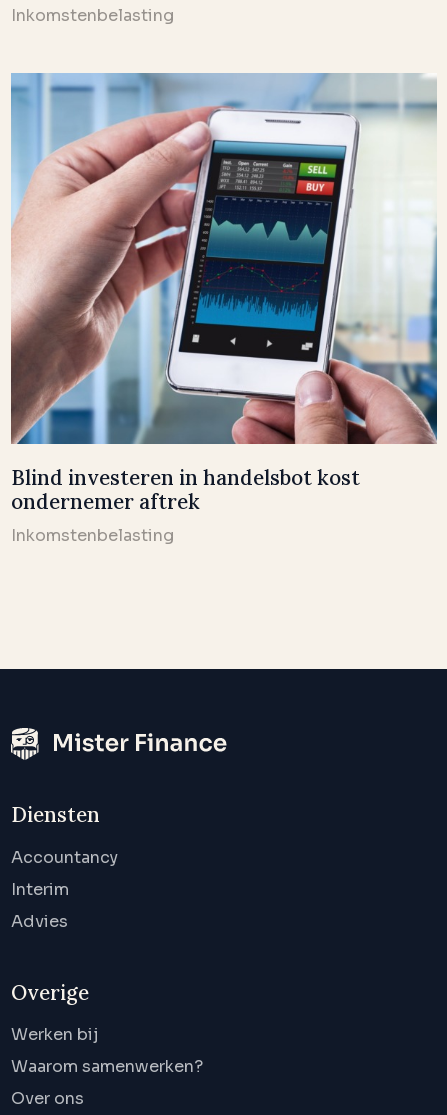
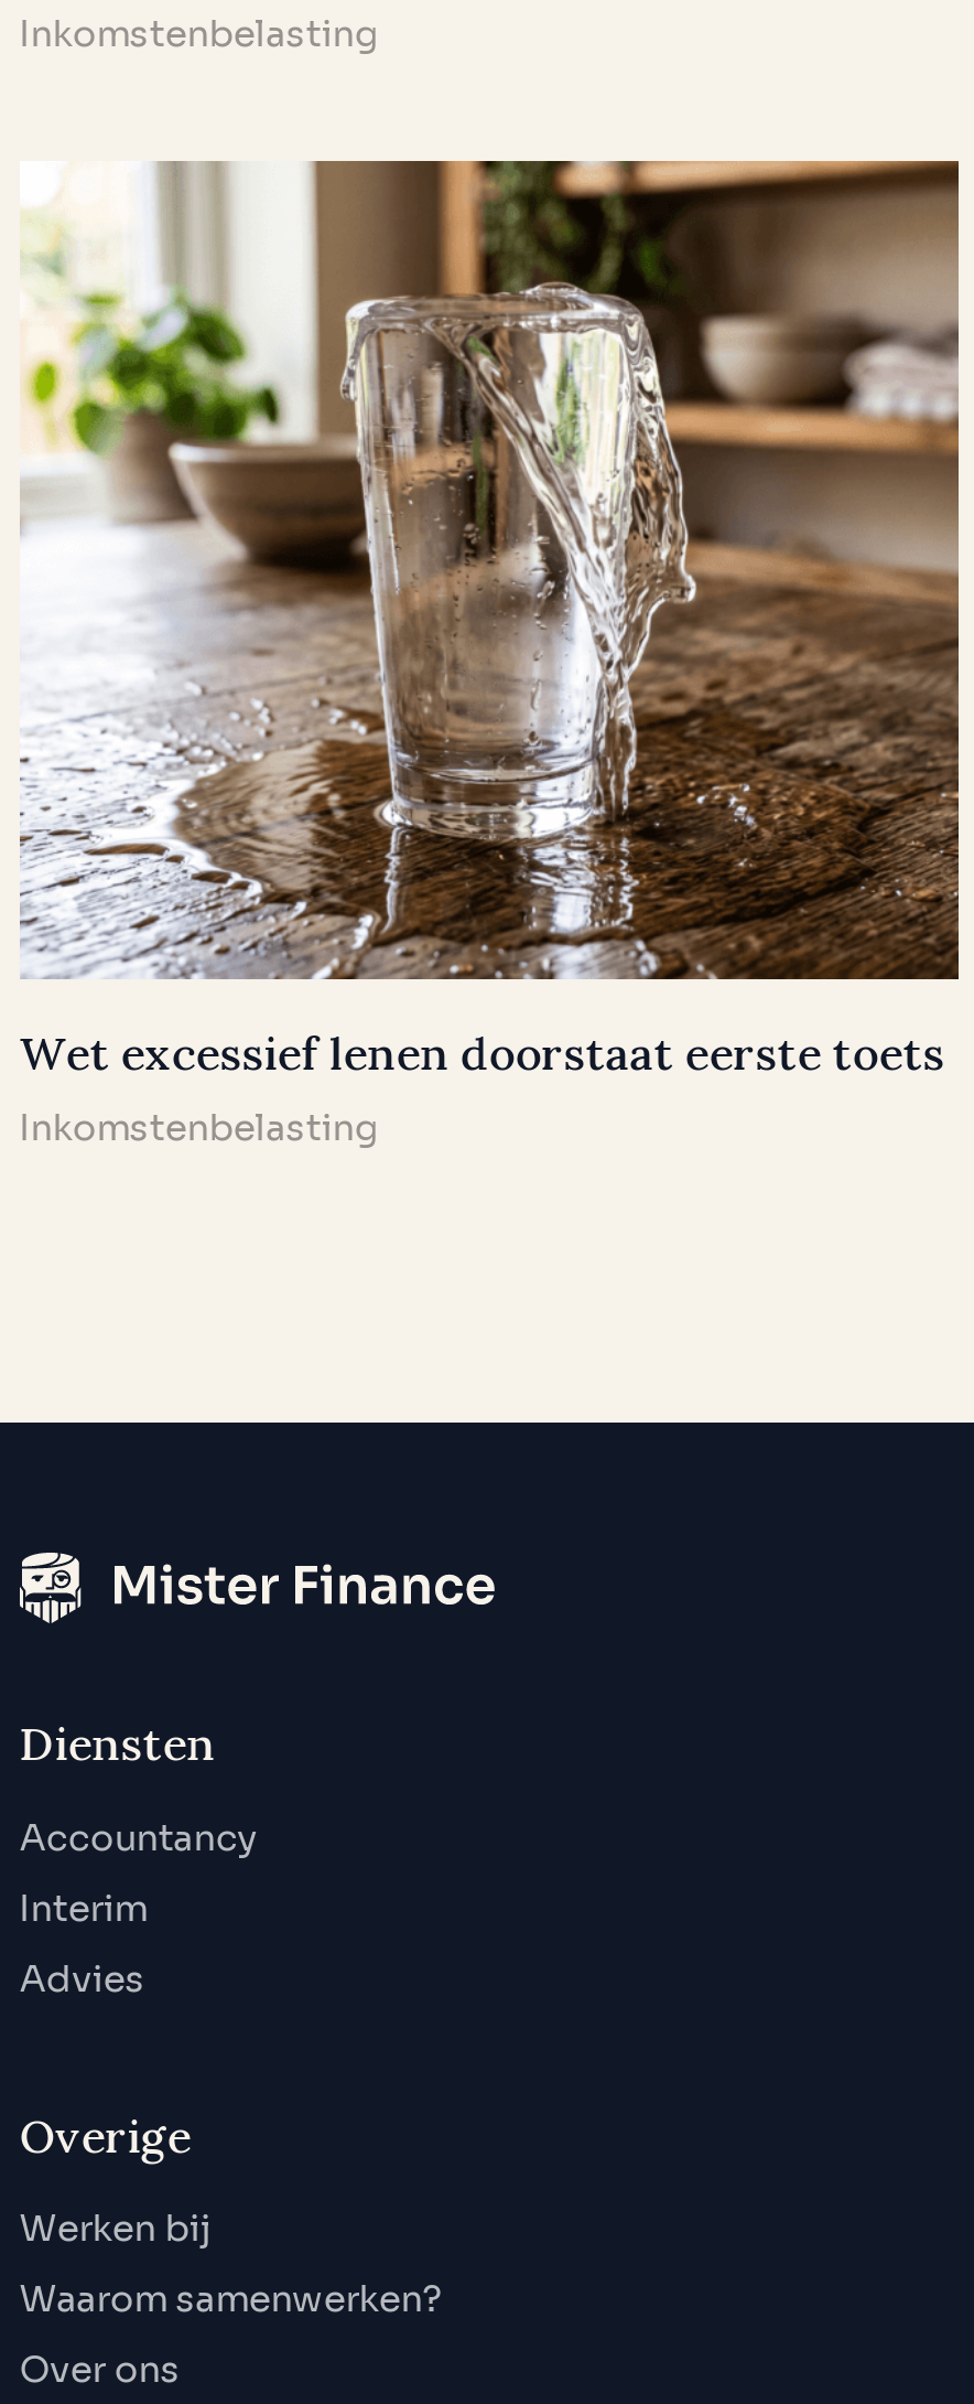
- [image]
- Blind investeren in handelsbot kost
- ondernemer aftrek
+ [image]
+ Wet excessief lenen doorstaat eerste toets
